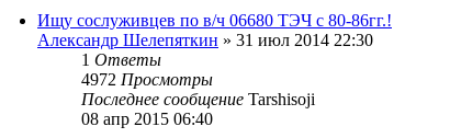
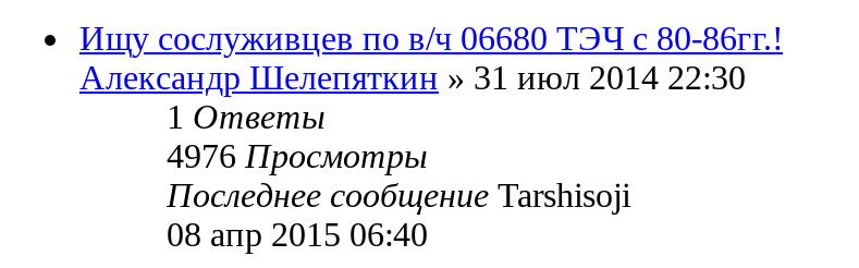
- 4972 Просмотры
+ 4976 Просмотры
